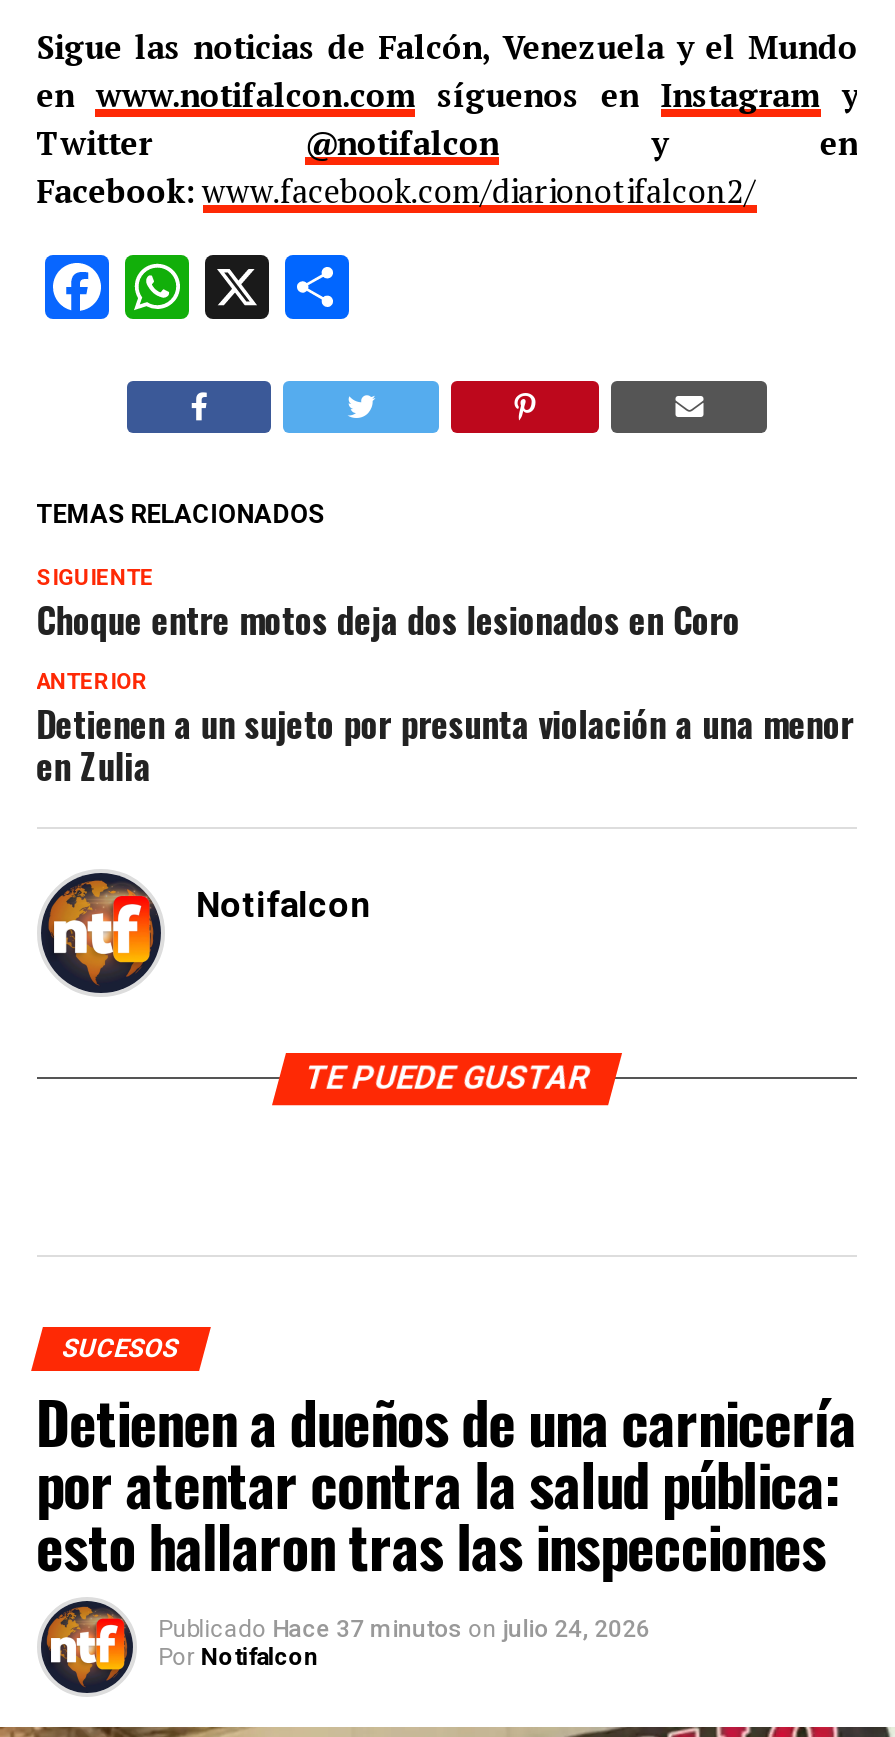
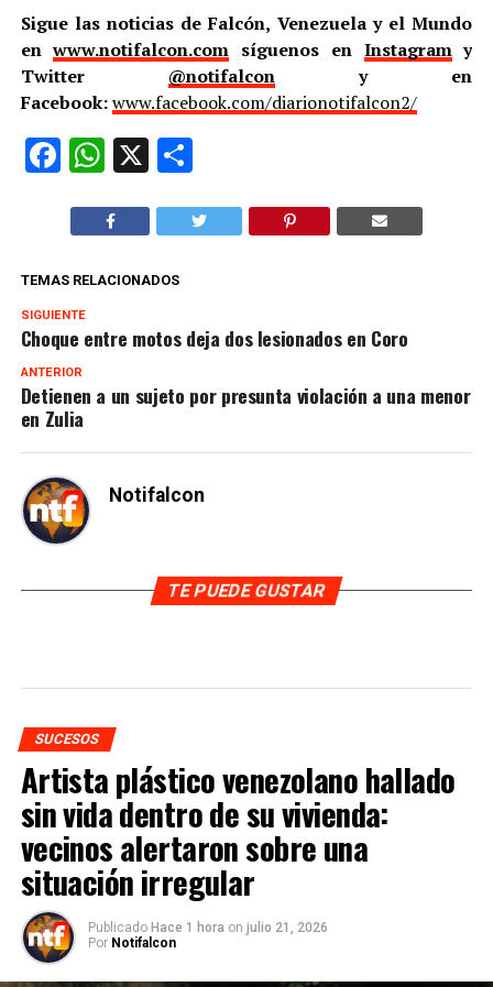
- Detienen a dueños de una carnicería
- por atentar contra la salud pública:
- esto hallaron tras las inspecciones
- Publicado Hace 37 minutos on julio 24, 2026
+ Artista plástico venezolano hallado
+ sin vida dentro de su vivienda:
+ vecinos alertaron sobre una
+ situación irregular
+ Publicado Hace 1 hora on julio 21, 2026
